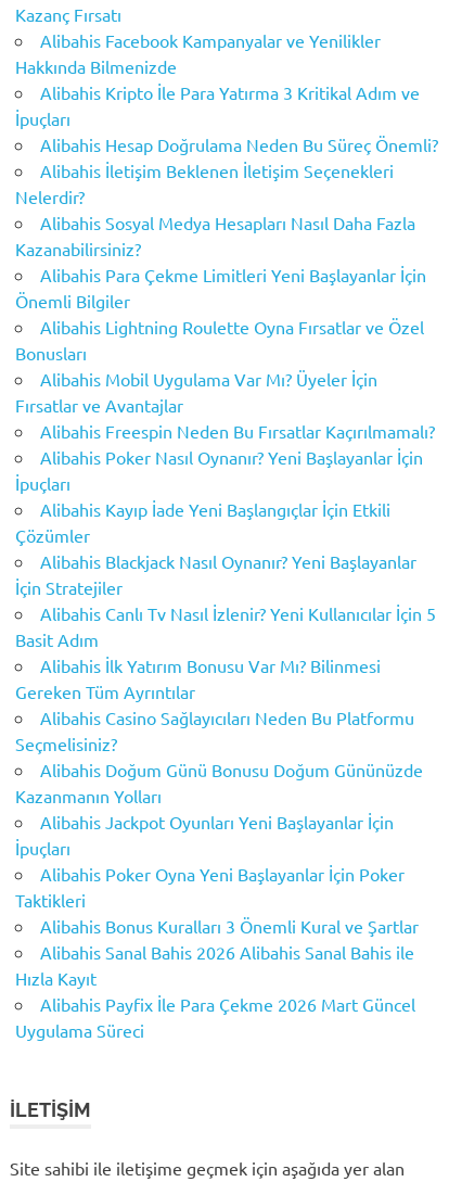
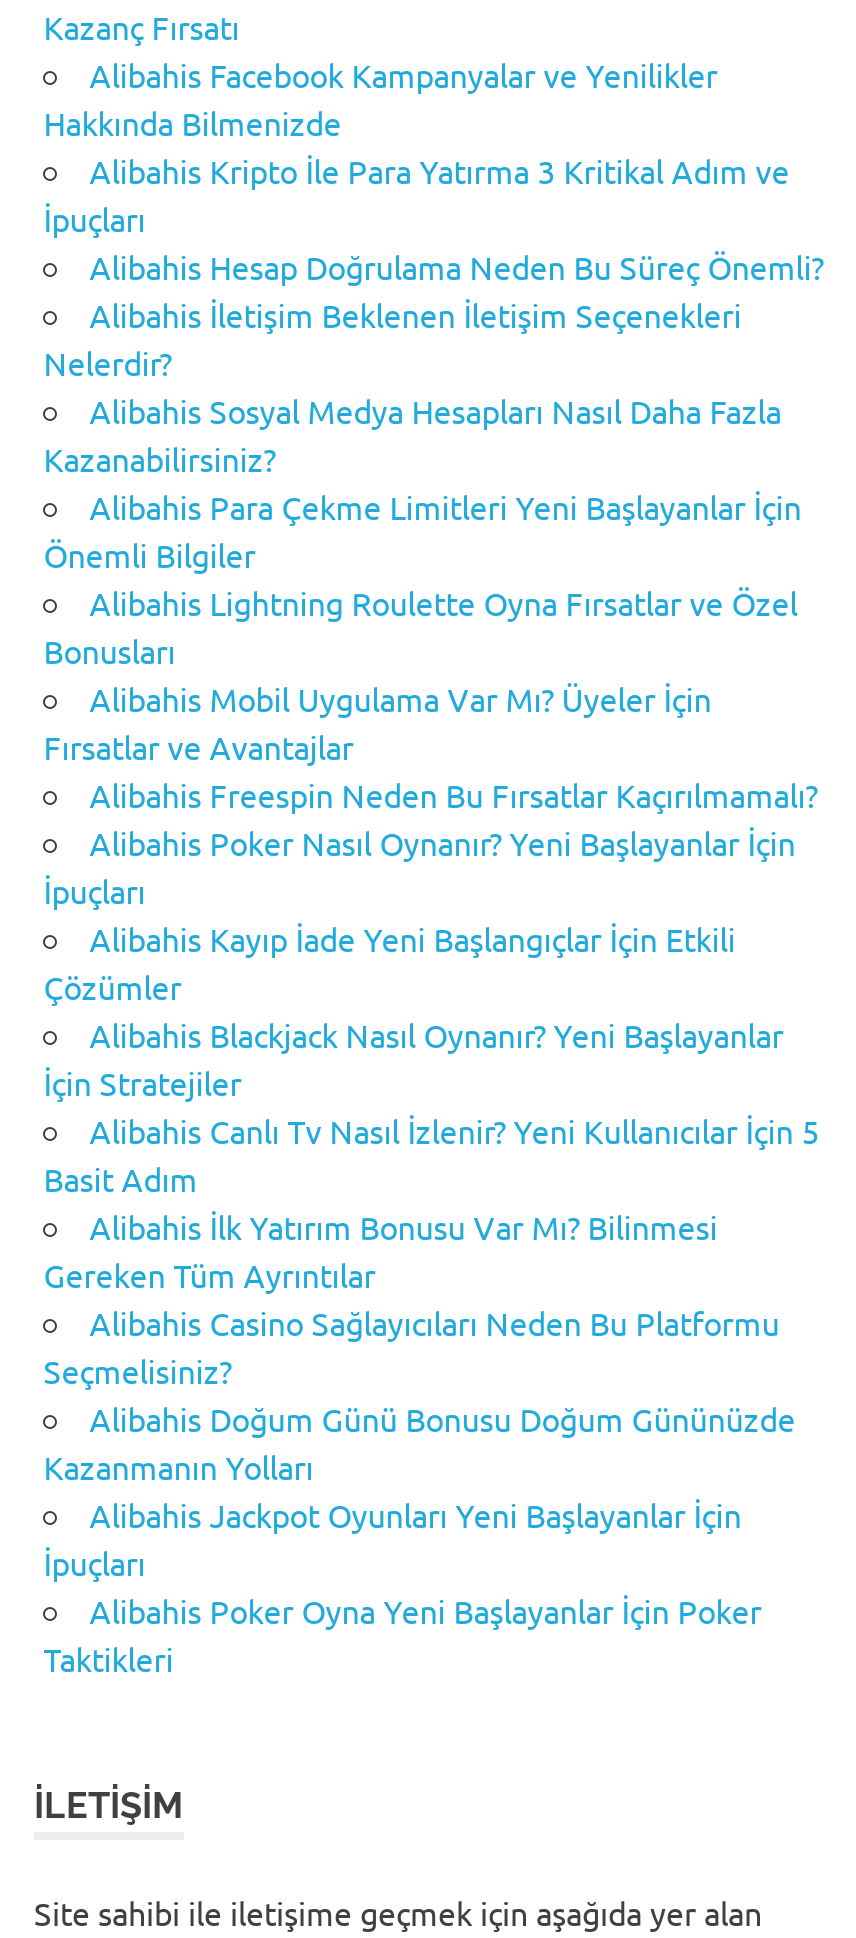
- Alibahis Bonus Kuralları 3 Önemli Kural ve Şartlar
- Alibahis Sanal Bahis 2026 Alibahis Sanal Bahis ile
- Hızla Kayıt
- Alibahis Payfix İle Para Çekme 2026 Mart Güncel
- Uygulama Süreci
